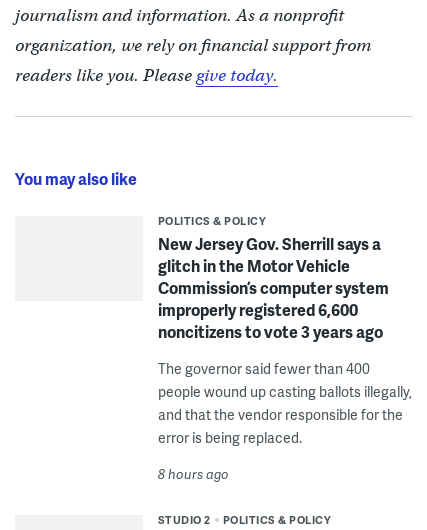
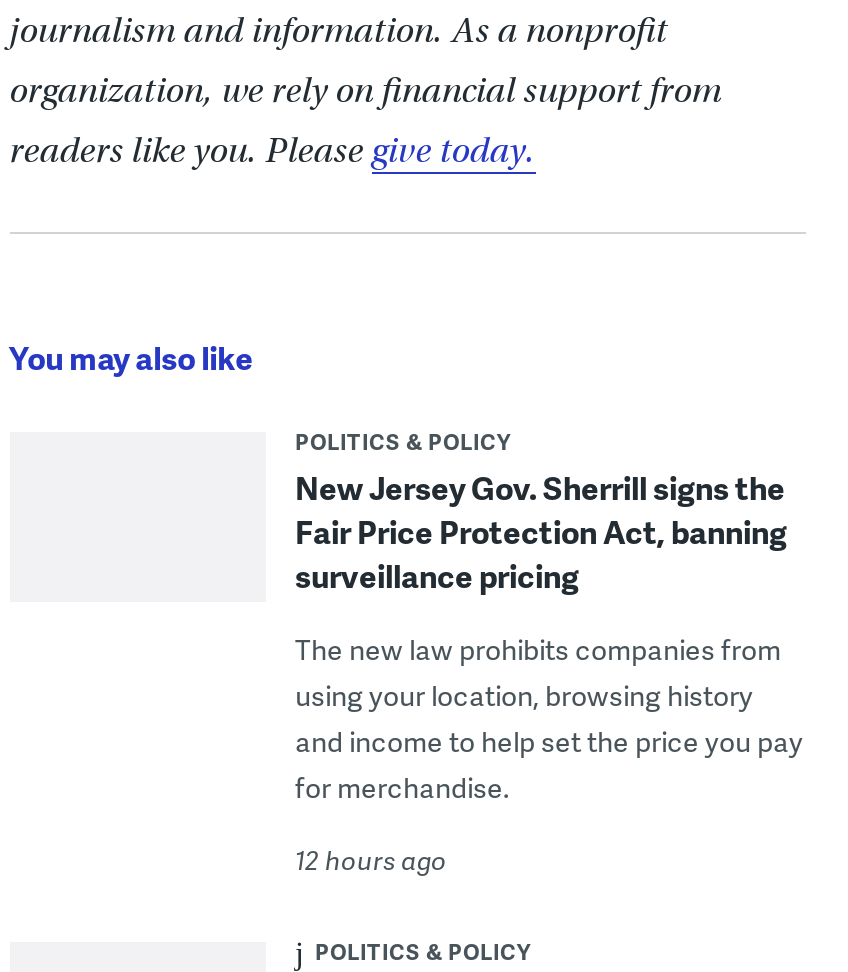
- New Jersey Gov. Sherrill says a
- glitch in the Motor Vehicle
- Commission’s computer system
- improperly registered 6,600
- noncitizens to vote 3 years ago
- The governor said fewer than 400
- people wound up casting ballots illegally,
- and that the vendor responsible for the
- error is being replaced.
- 8 hours ago
- STUDIO 2
+ New Jersey Gov. Sherrill signs the
+ Fair Price Protection Act, banning
+ surveillance pricing
+ The new law prohibits companies from
+ using your location, browsing history
+ and income to help set the price you pay
+ for merchandise.
+ 12 hours ago
